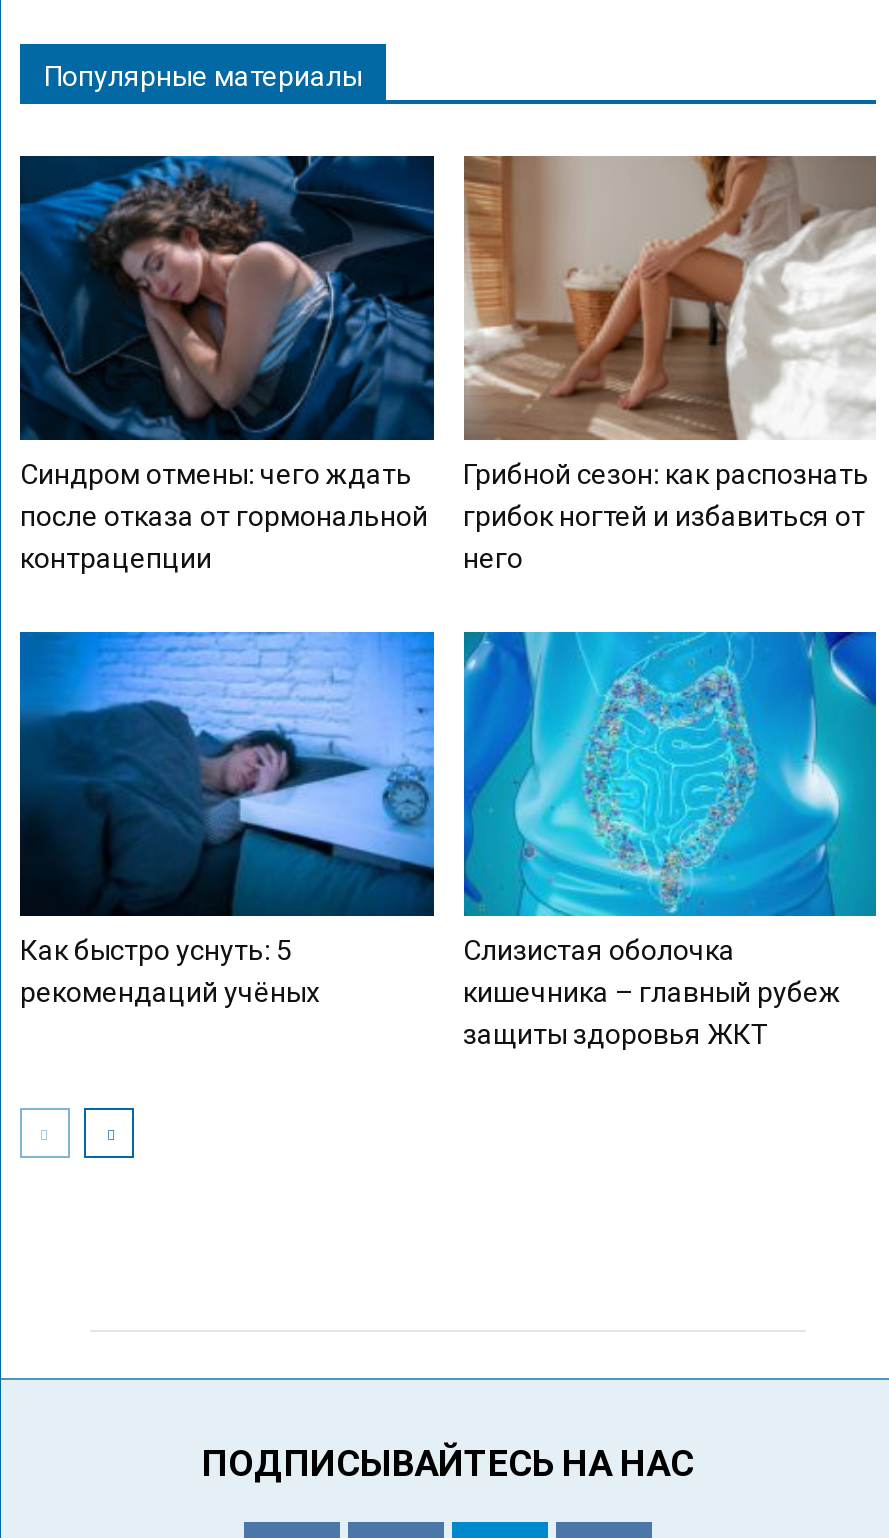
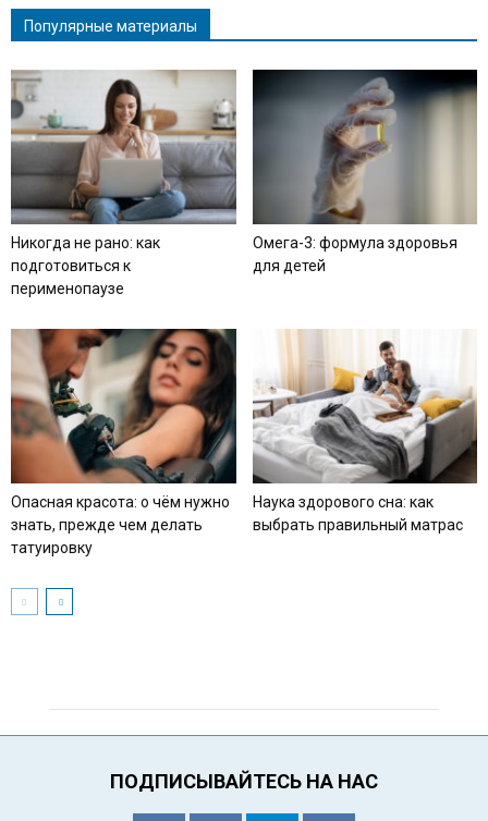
- [image]
- Синдром отмены: чего ждать
- после отказа от гормональной
- контрацепции
+ [image]
+ Никогда не рано: как
+ подготовиться к
+ перименопаузе

- [image]
- Грибной сезон: как распознать
- грибок ногтей и избавиться от
- него
+ [image]
+ Омега-3: формула здоровья
+ для детей

- [image]
- Как быстро уснуть: 5
- рекомендаций учёных
+ [image]
+ Опасная красота: о чём нужно
+ знать, прежде чем делать
+ татуировку

- [image]
- Слизистая оболочка
- кишечника – главный рубеж
- защиты здоровья ЖКТ
+ [image]
+ Наука здорового сна: как
+ выбрать правильный матрас
